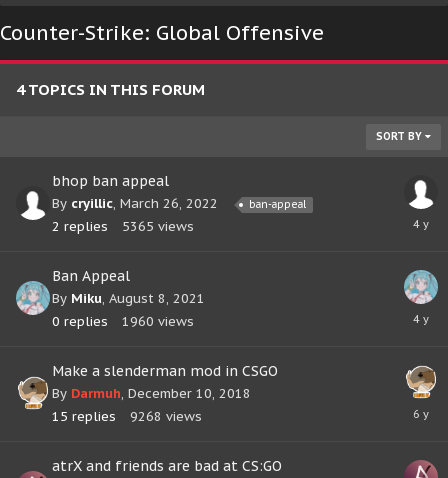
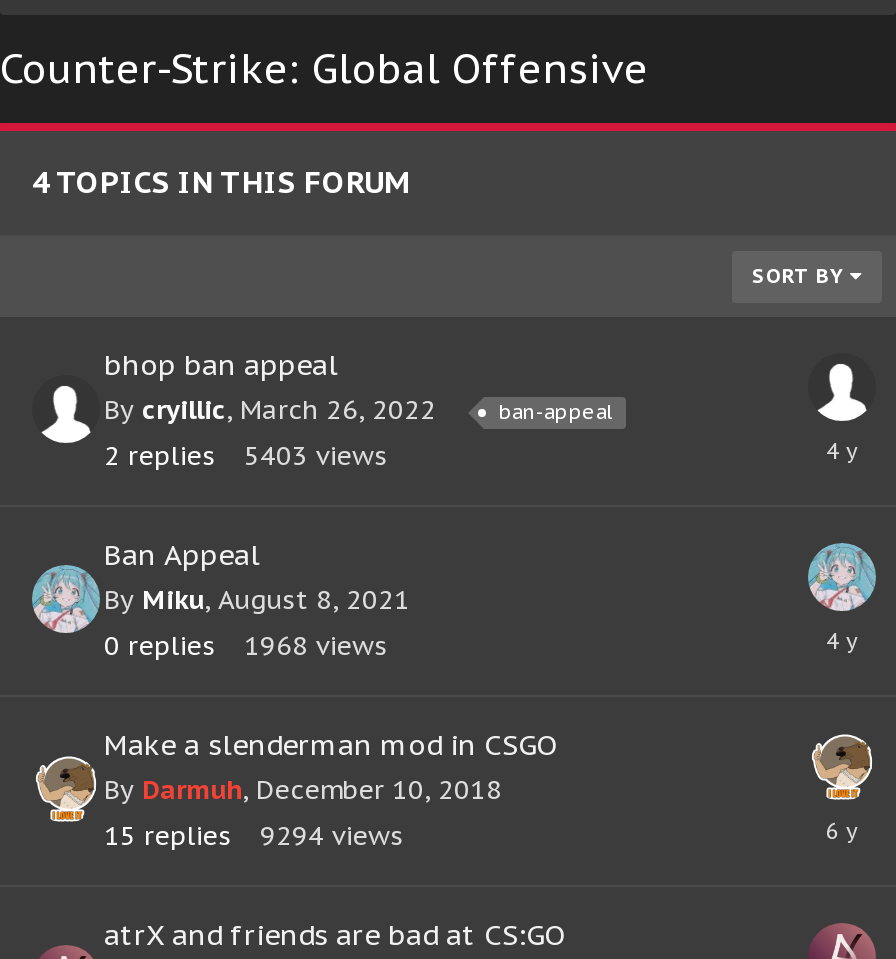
- 2 replies 5365 views
+ 2 replies 5403 views

- 0 replies 1960 views
+ 0 replies 1968 views

- 15 replies 9268 views
+ 15 replies 9294 views
